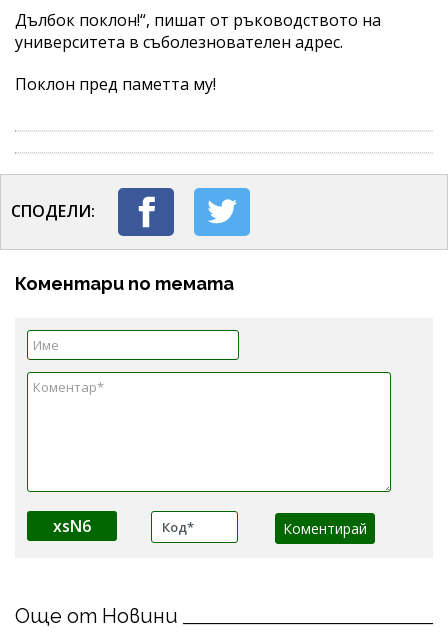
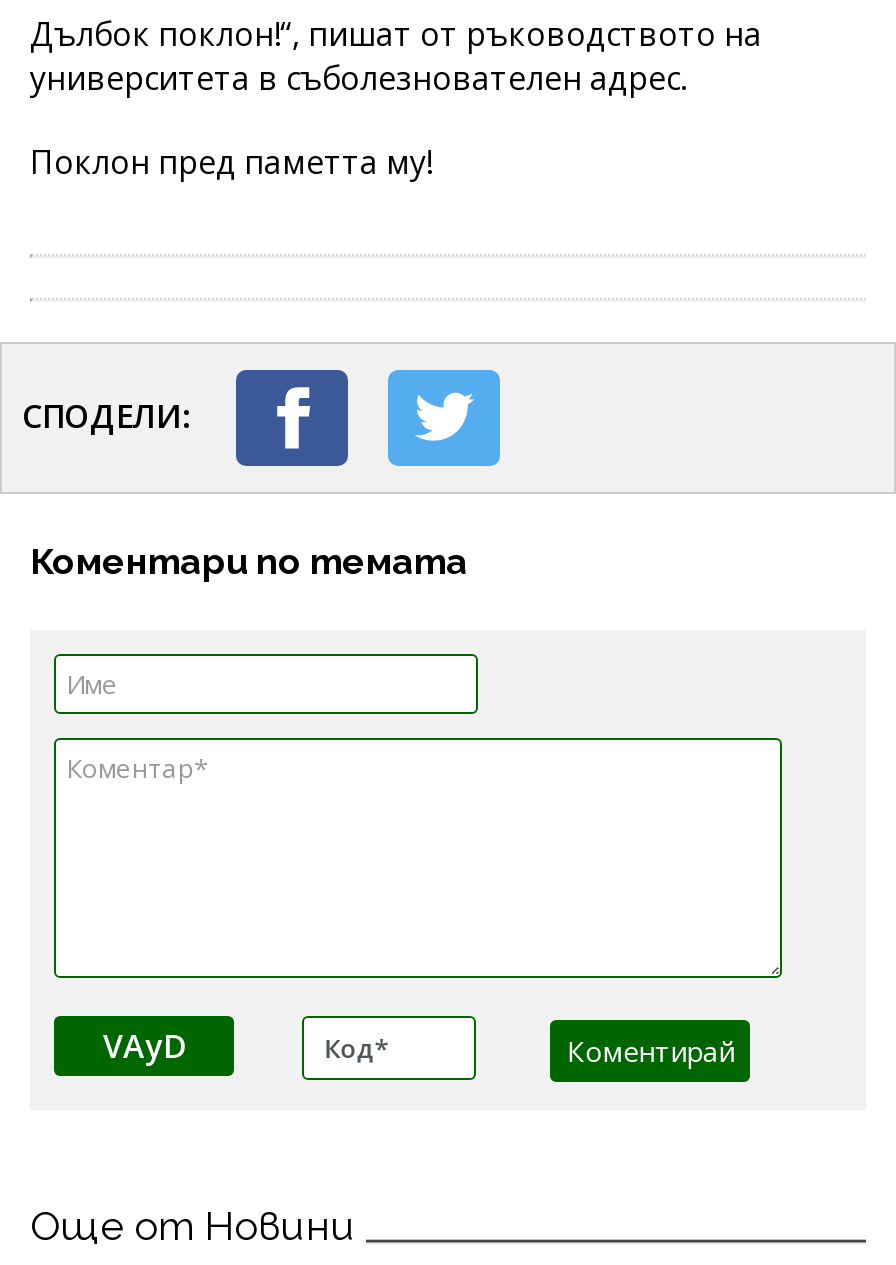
- xsN6
+ VAyD
